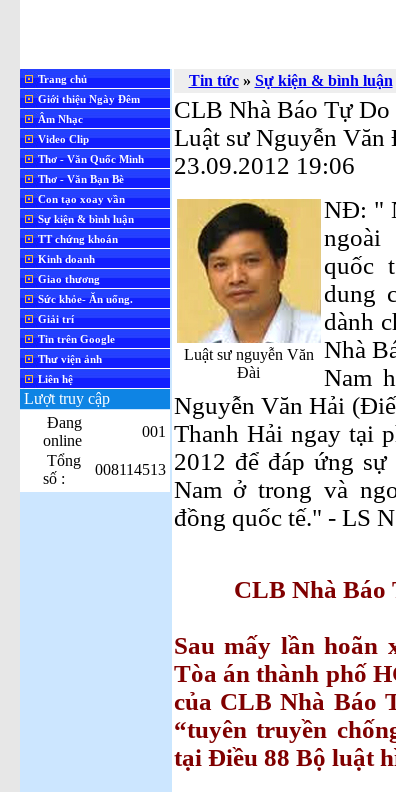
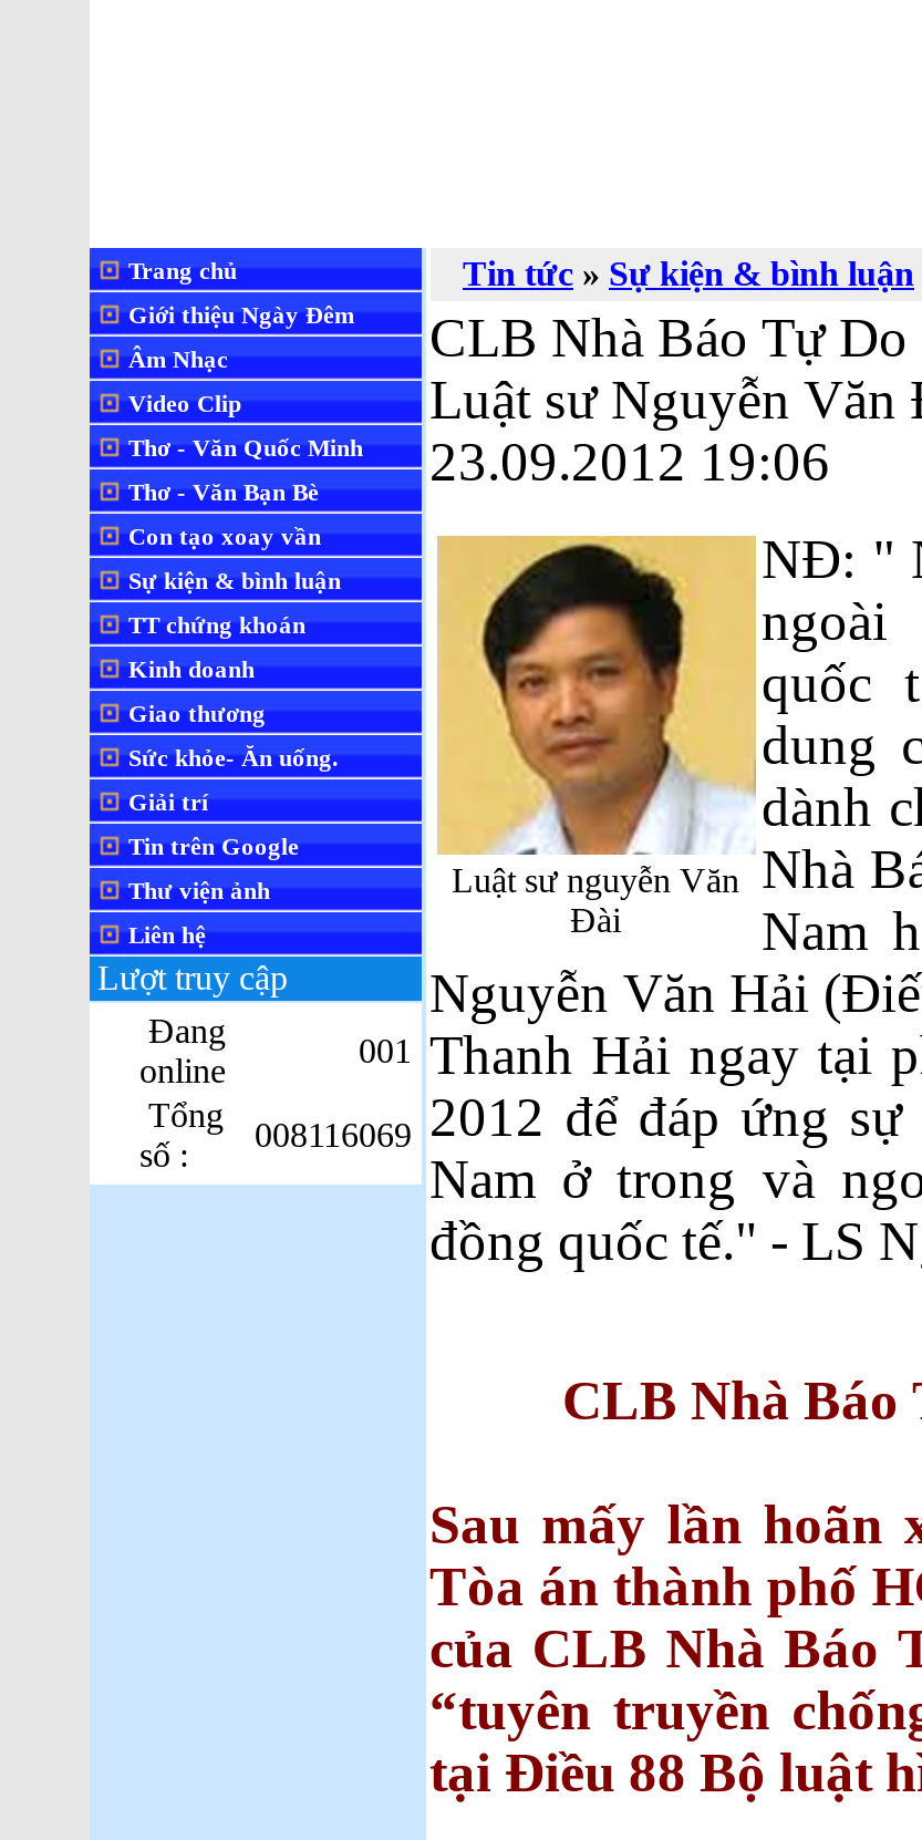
- 008114513
+ 008116069
